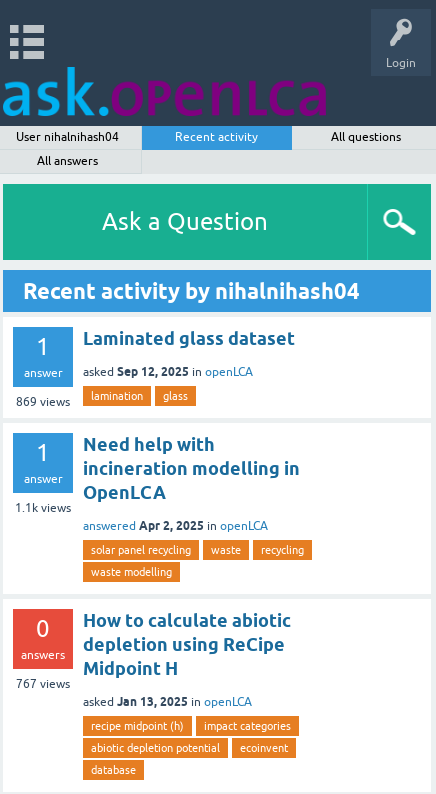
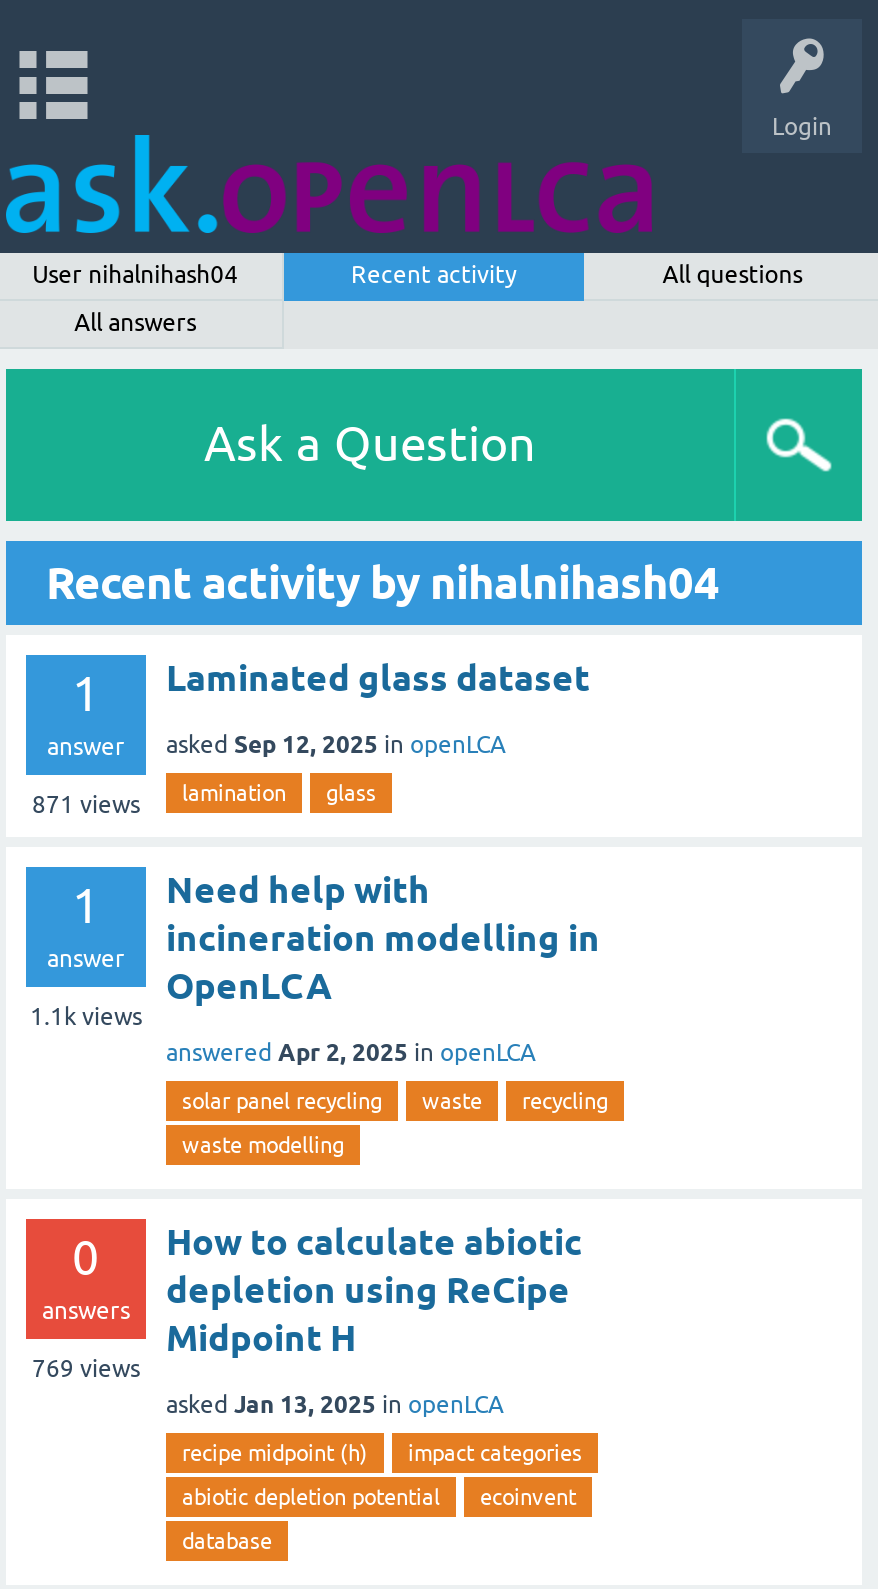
- 869 views lamination glass
+ 871 views lamination glass

- 767 views
+ 769 views
